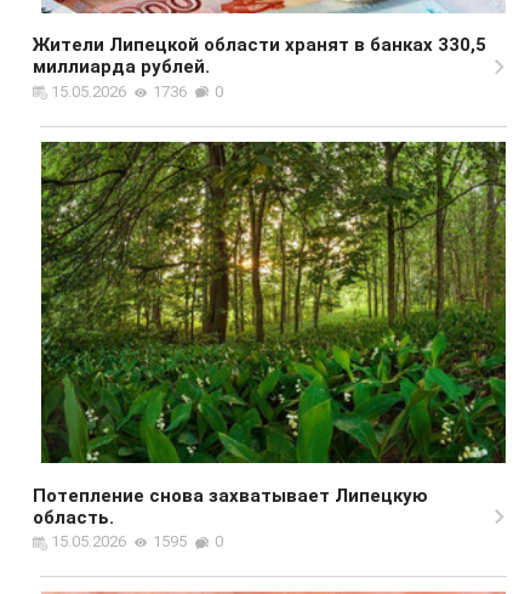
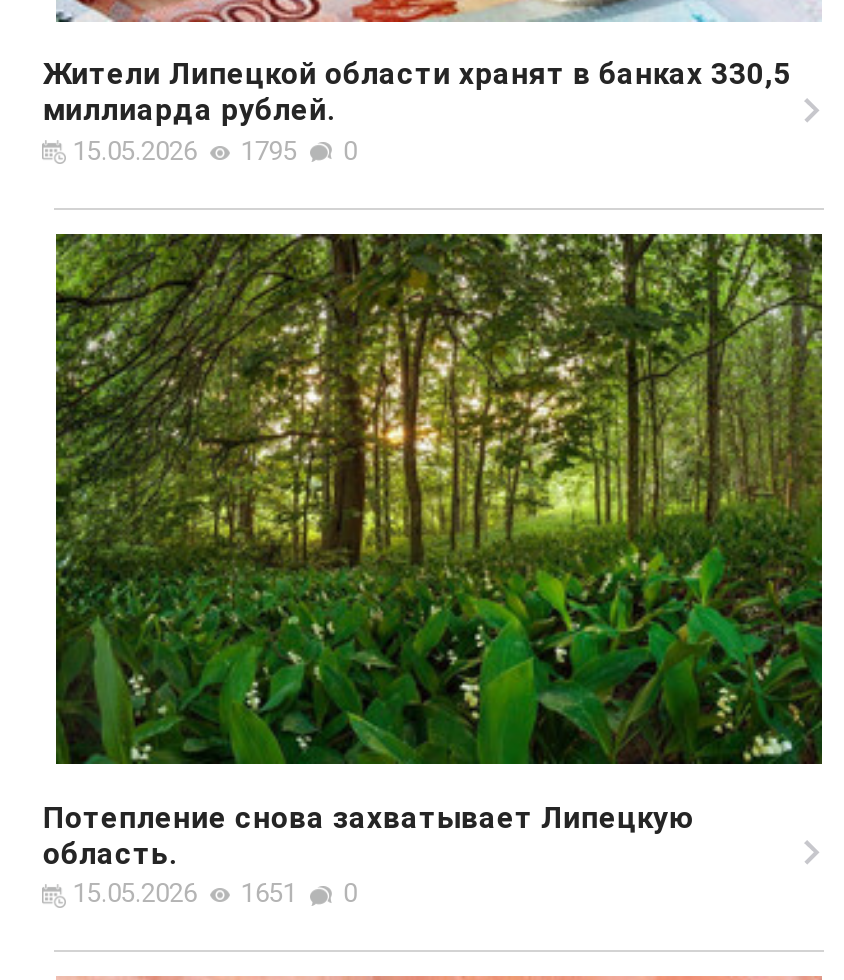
- 15.05.2026 1736 0
+ 15.05.2026 1795 0

- 15.05.2026 1595 0
+ 15.05.2026 1651 0
